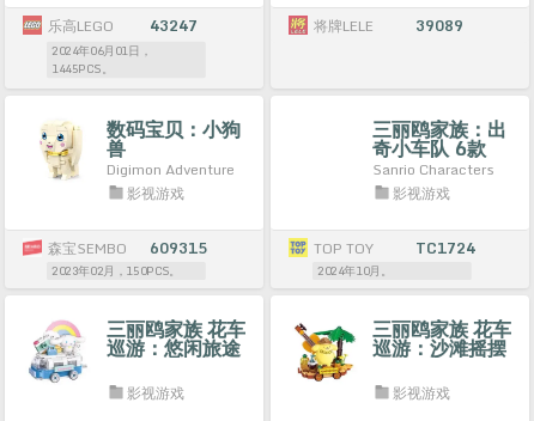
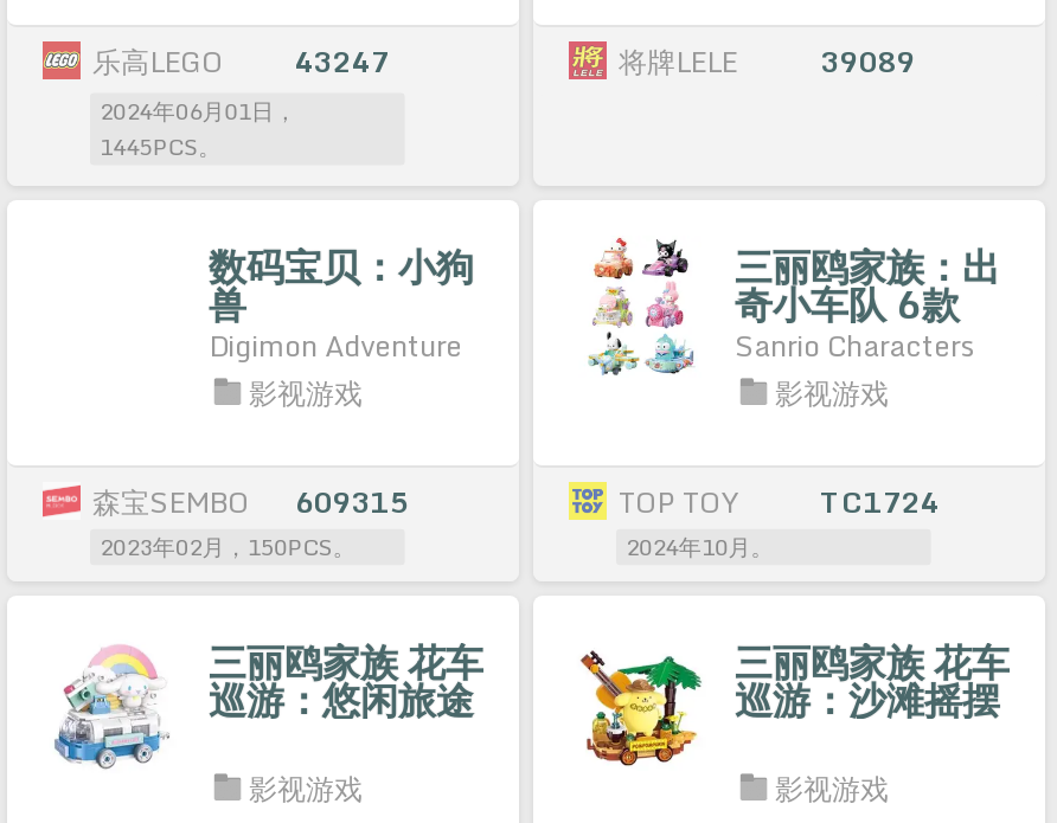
- [image]

+ [image]
